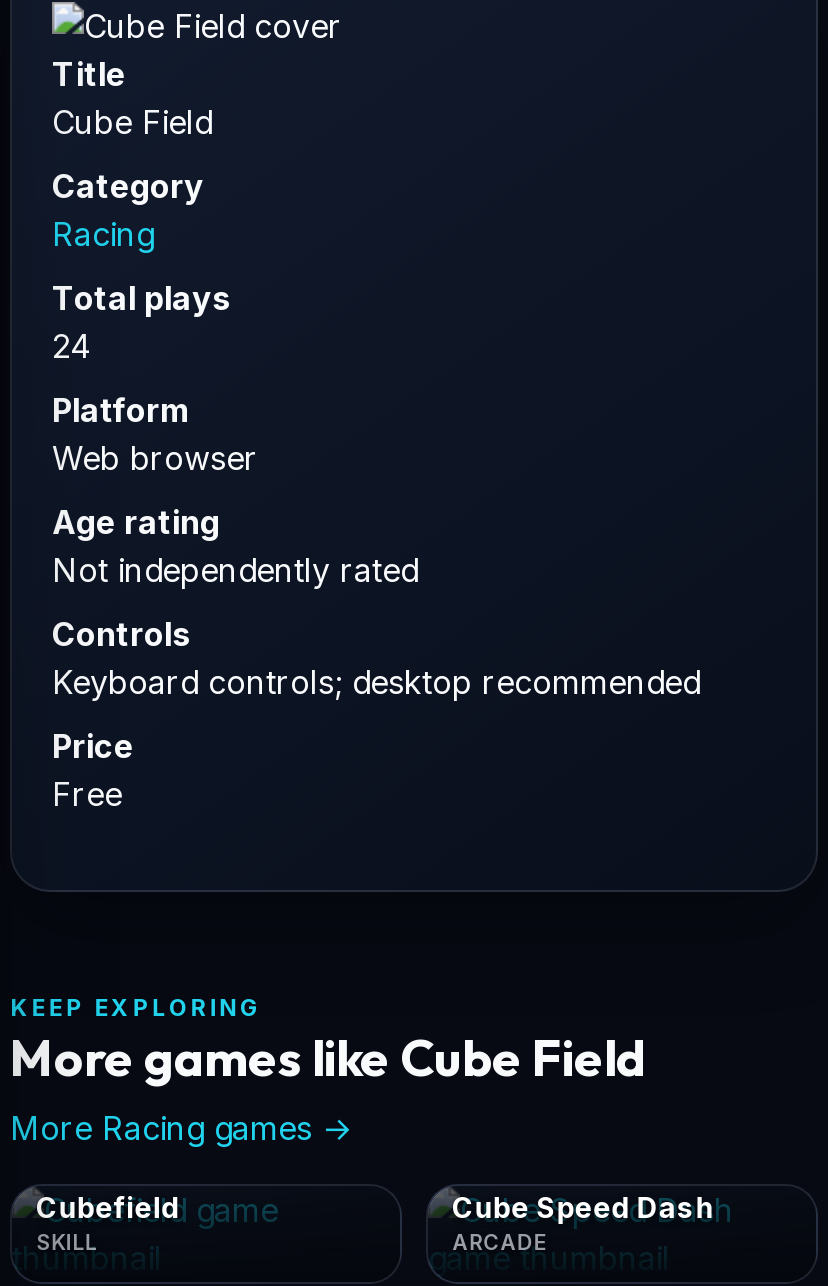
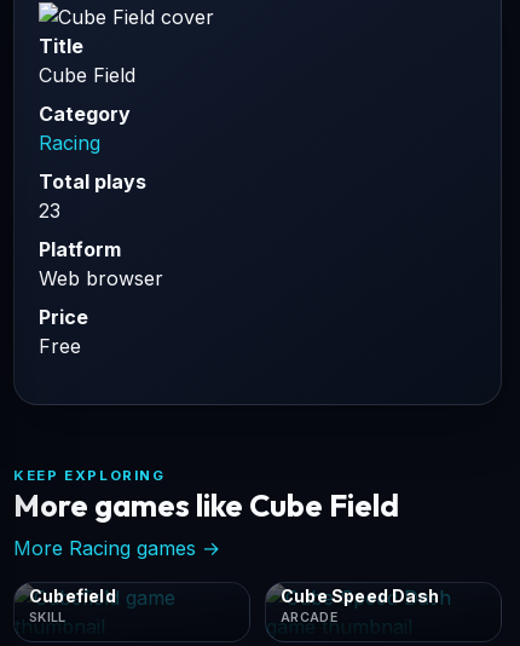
- 24
+ 23

- Age rating
- Not independently rated
- Controls
- Keyboard controls; desktop recommended
